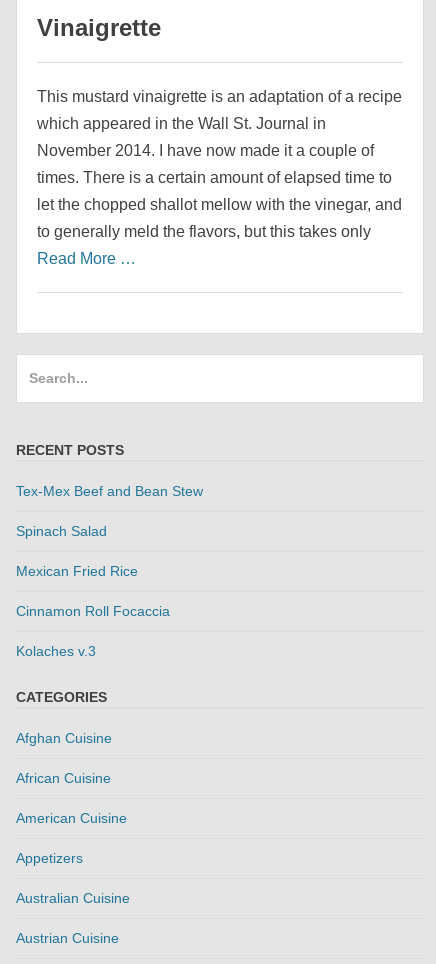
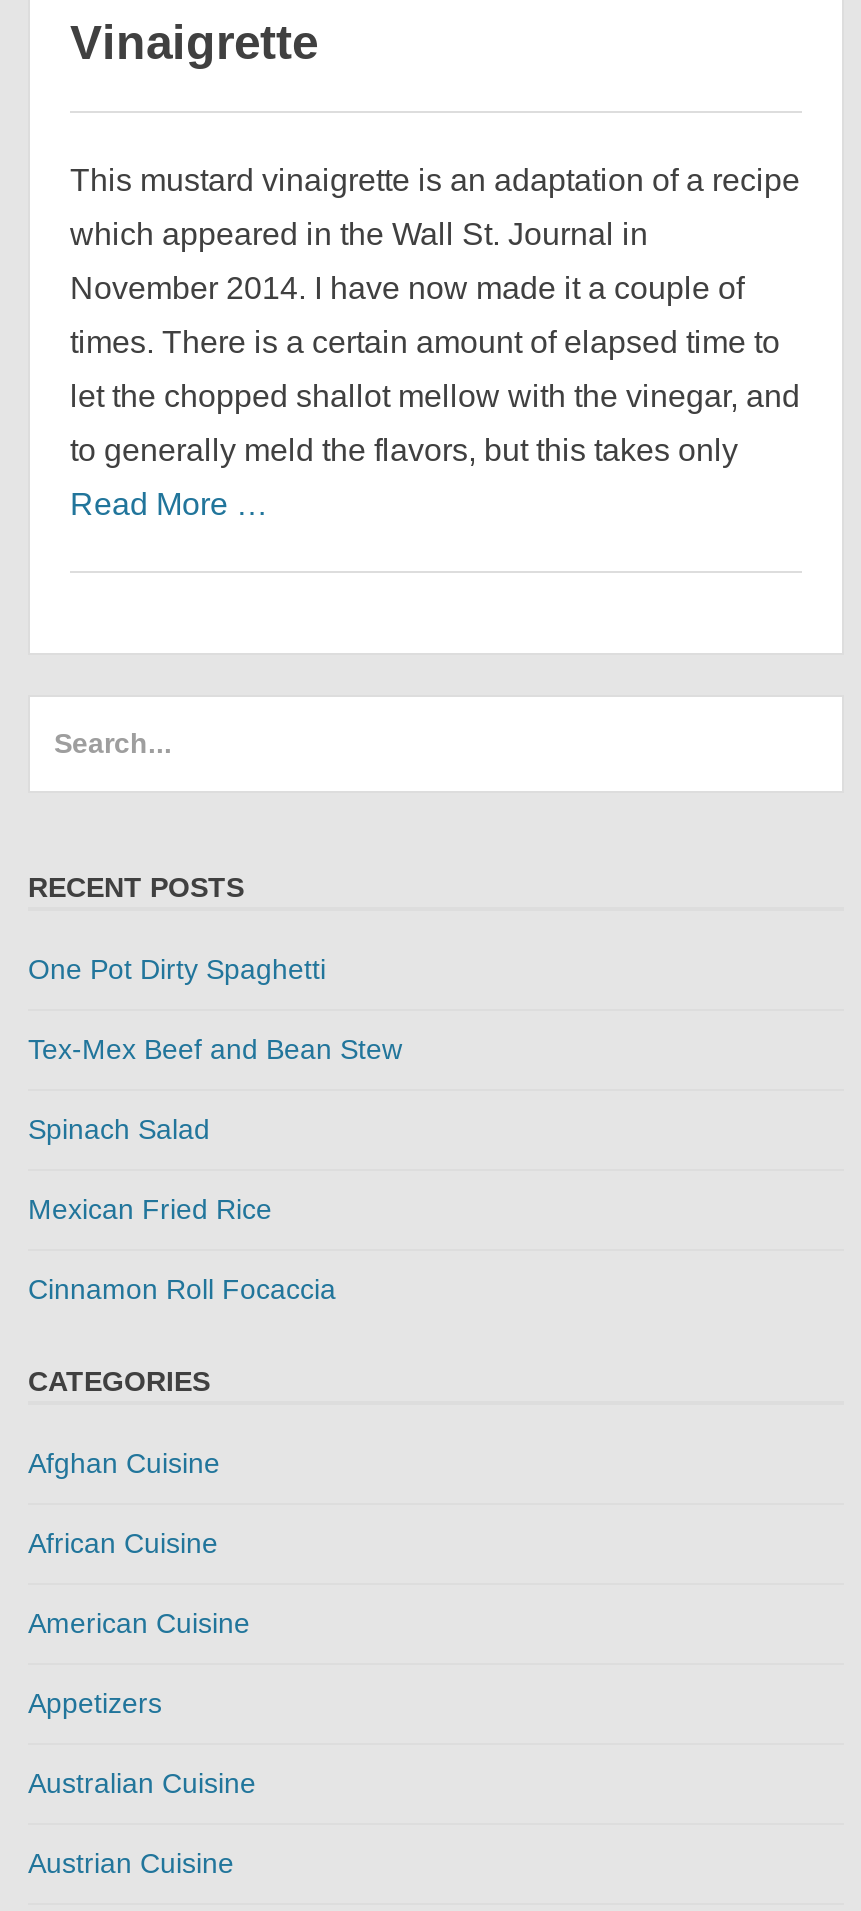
+ One Pot Dirty Spaghetti

moved down: Tex-Mex Beef and Bean Stew | Spinach Salad | Mexican Fried Rice | Cinnamon Roll Focaccia

- Kolaches v.3
